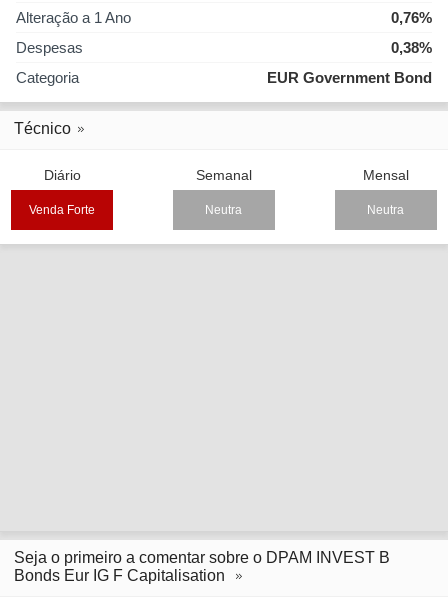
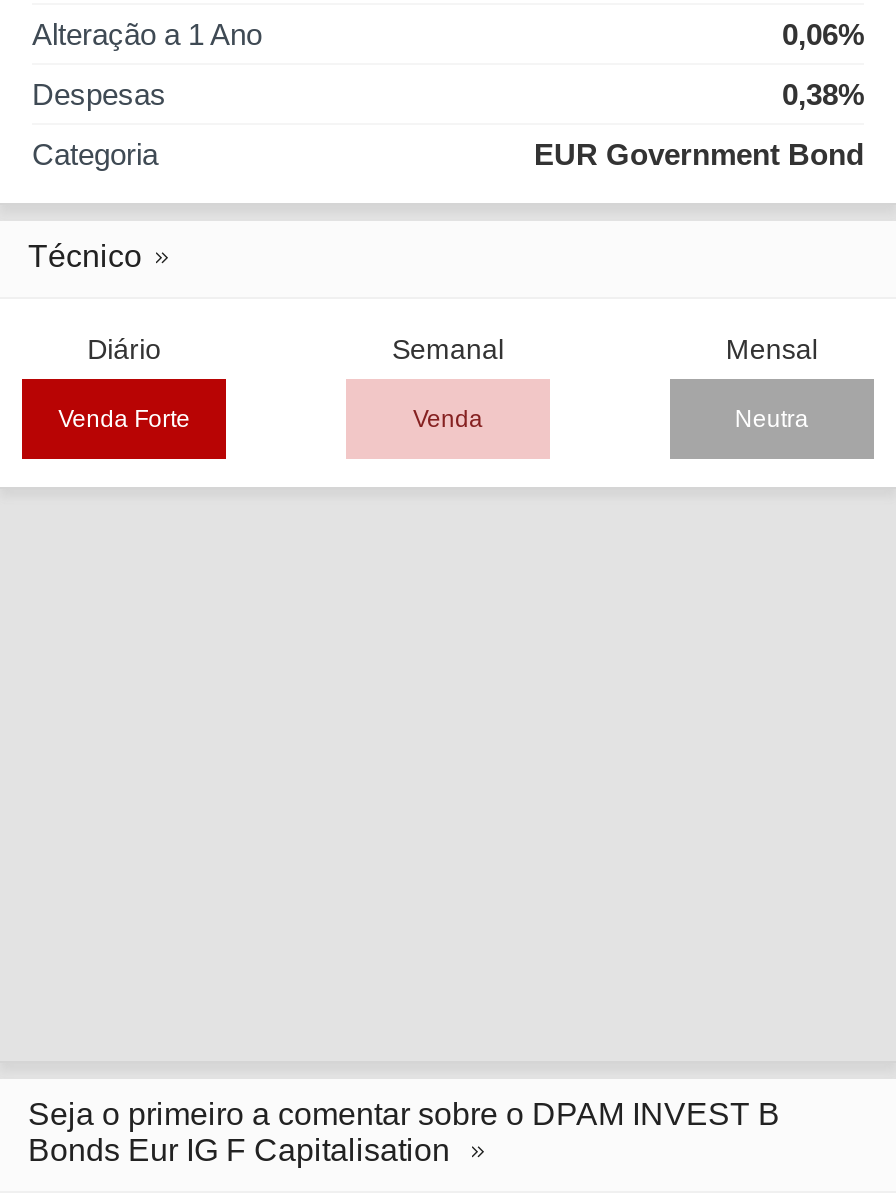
- 0,76%
+ 0,06%

- Neutra
+ Venda
